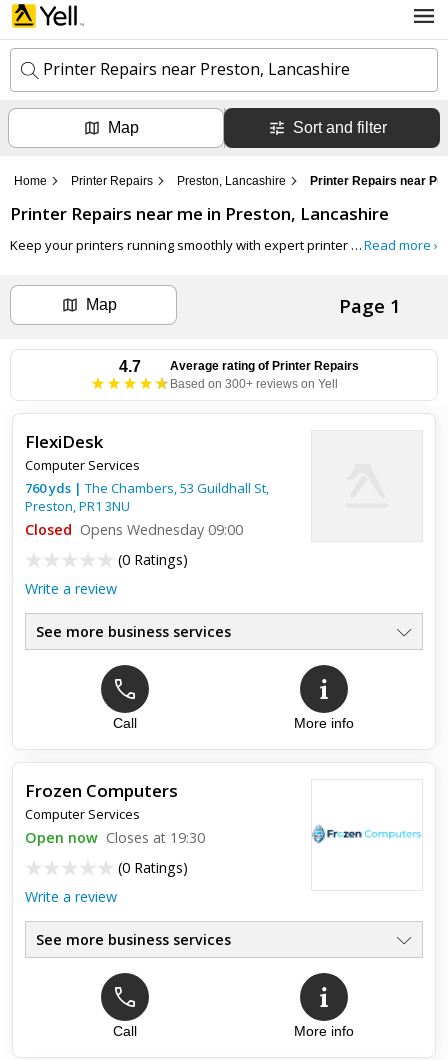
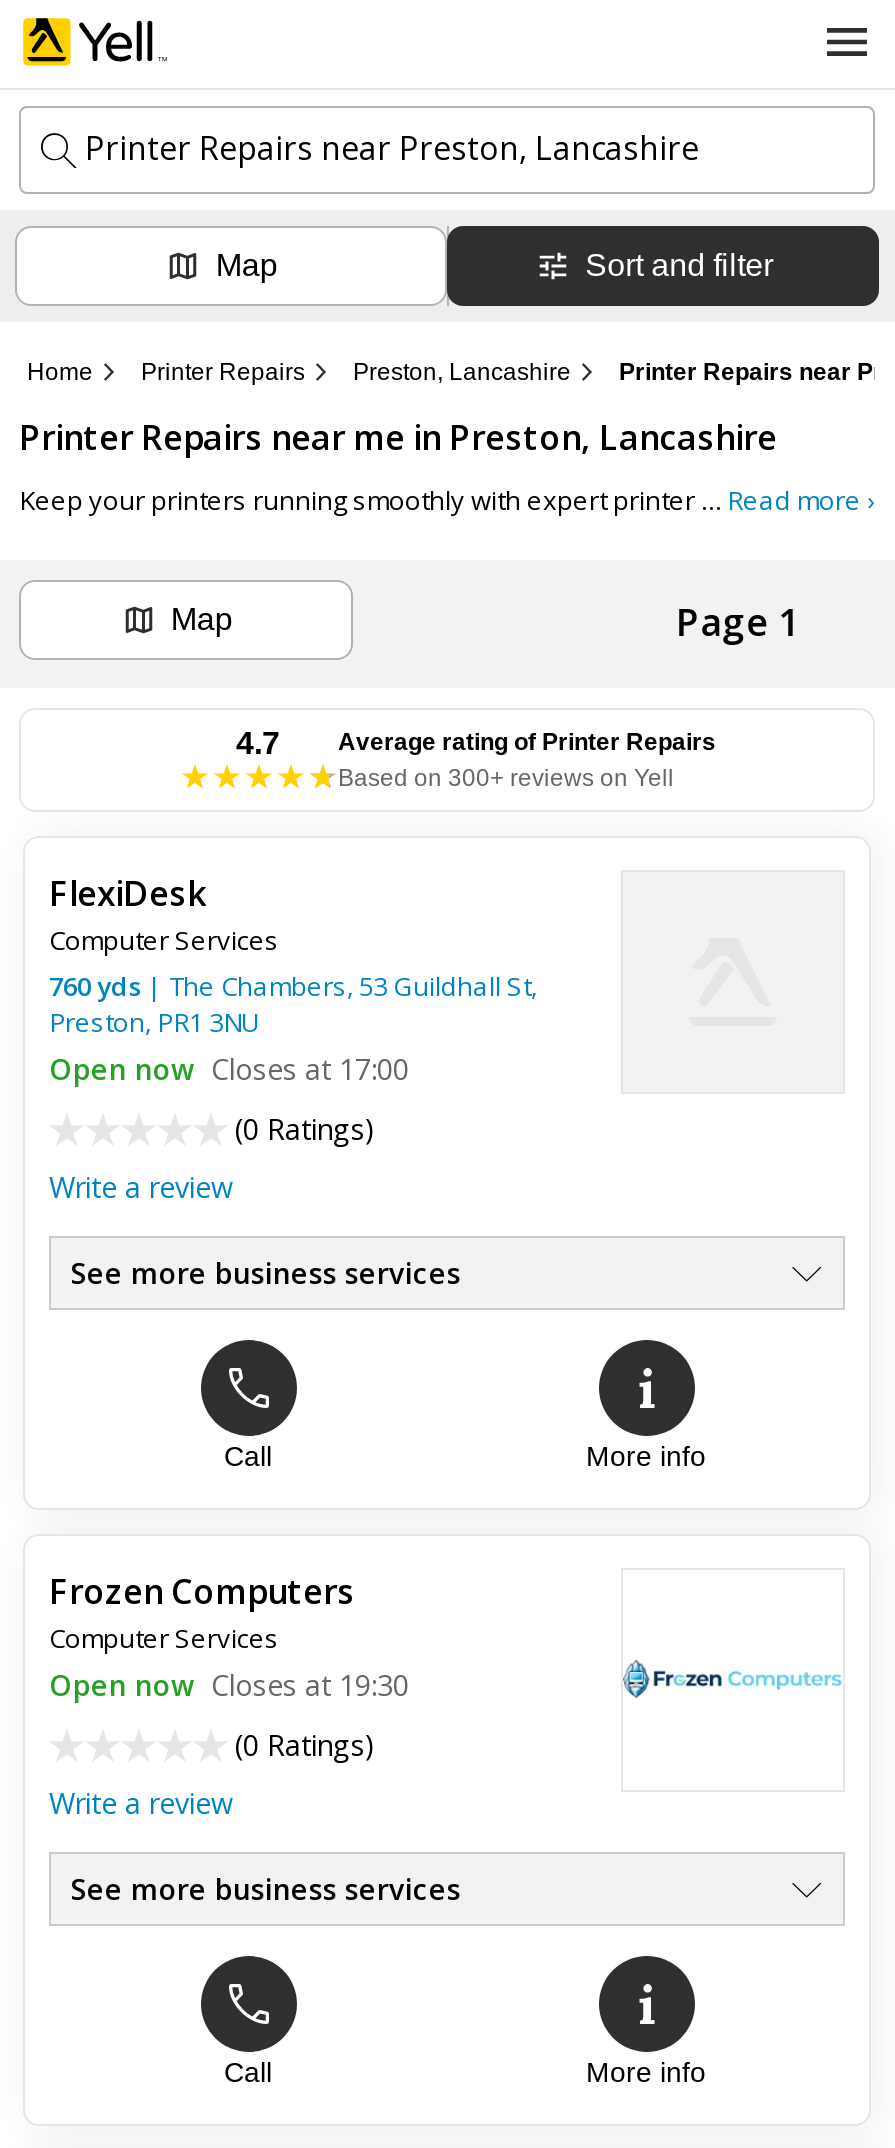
- Closed Opens Wednesday 09:00
+ Open now Closes at 17:00
